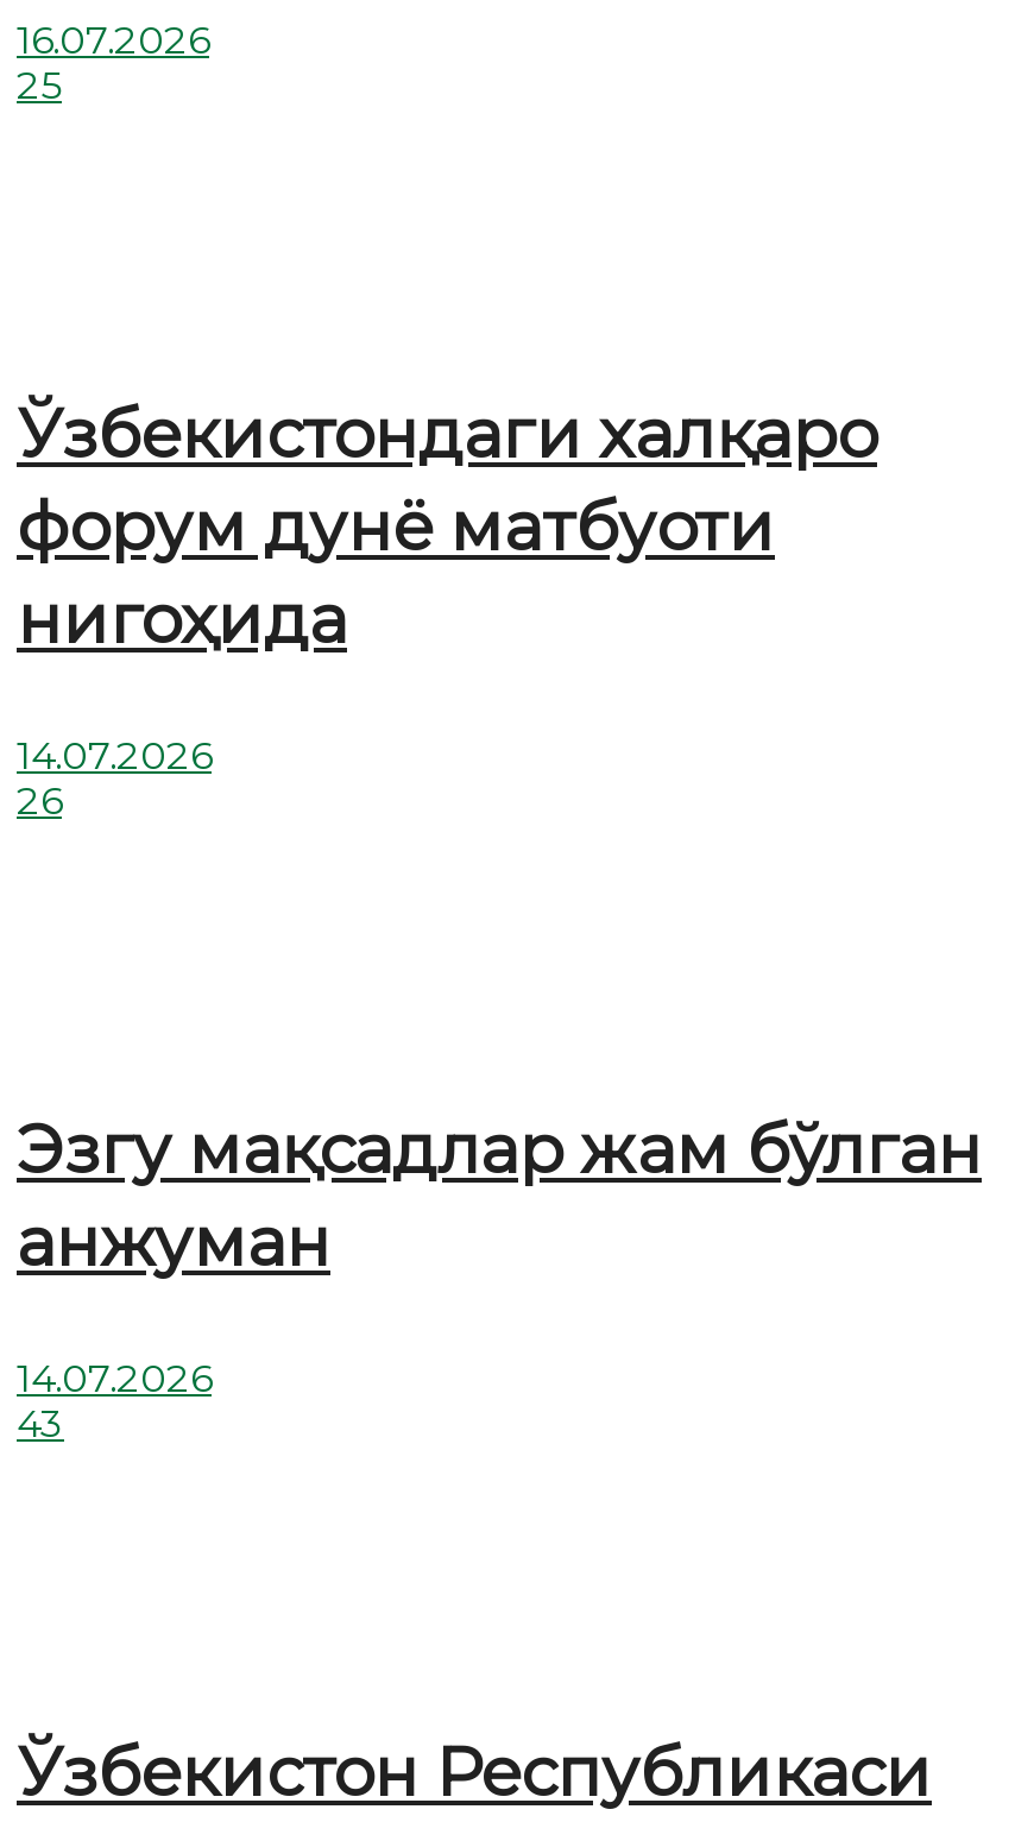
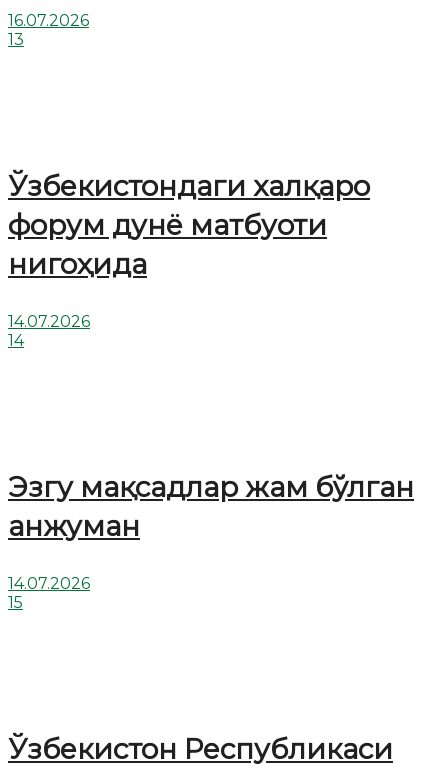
- 25
+ 13

- 26
+ 14

- 43
+ 15
